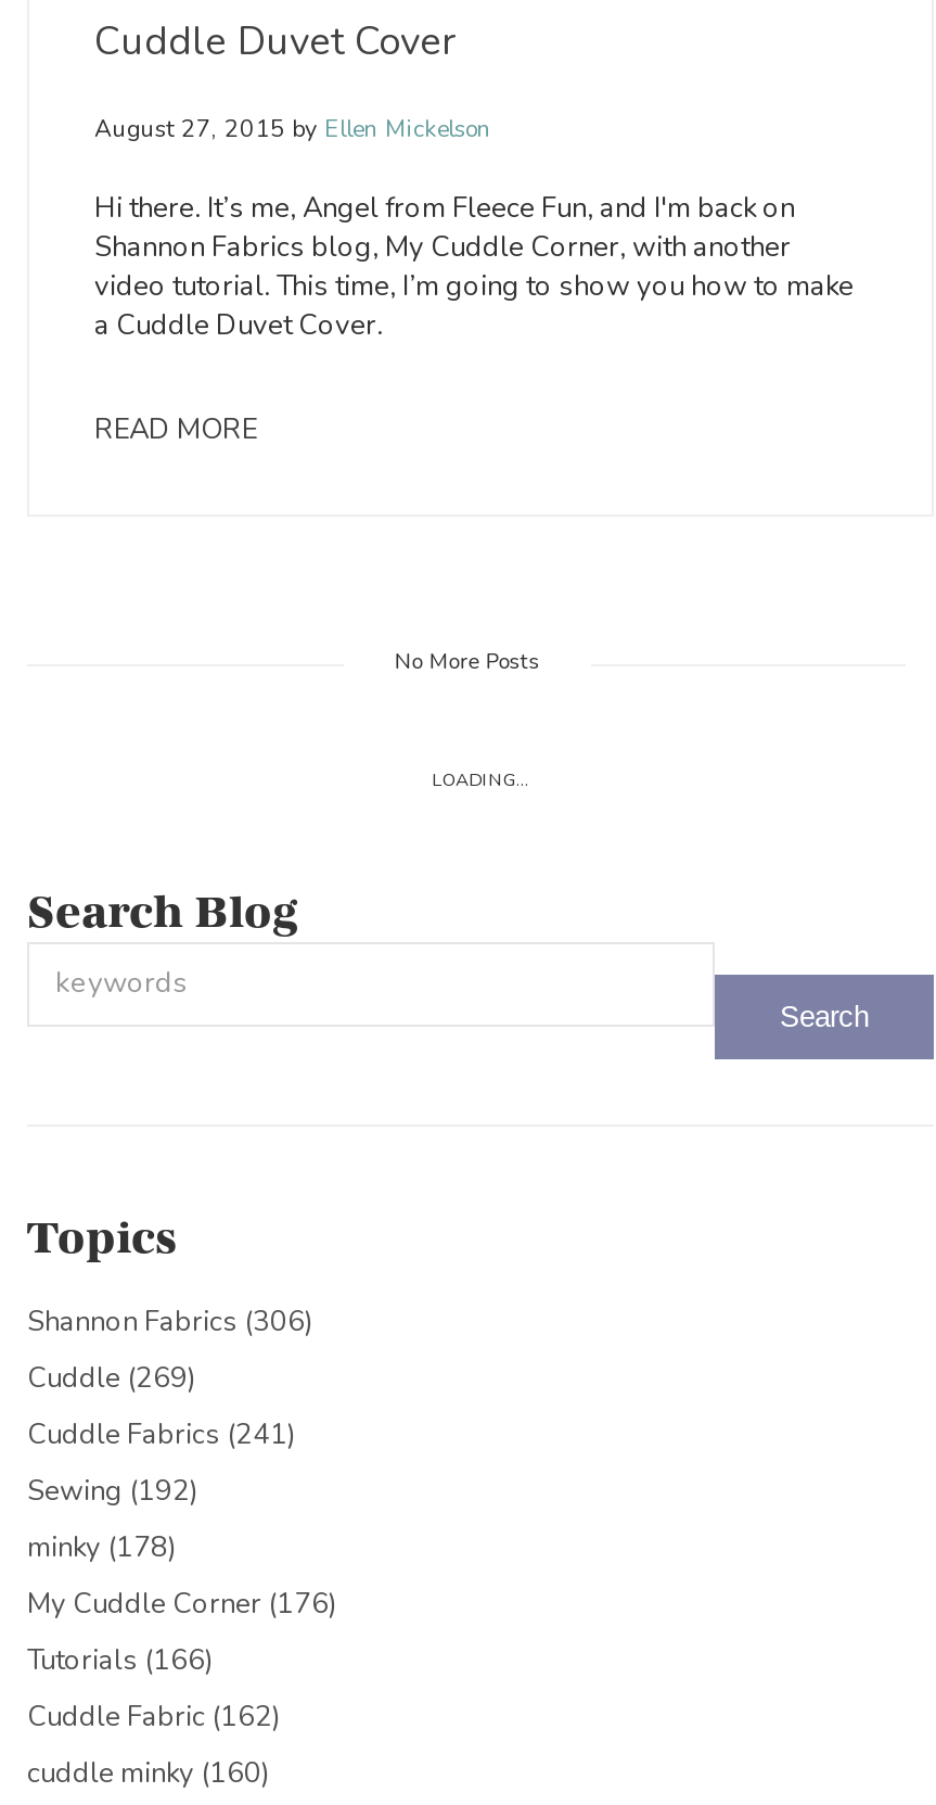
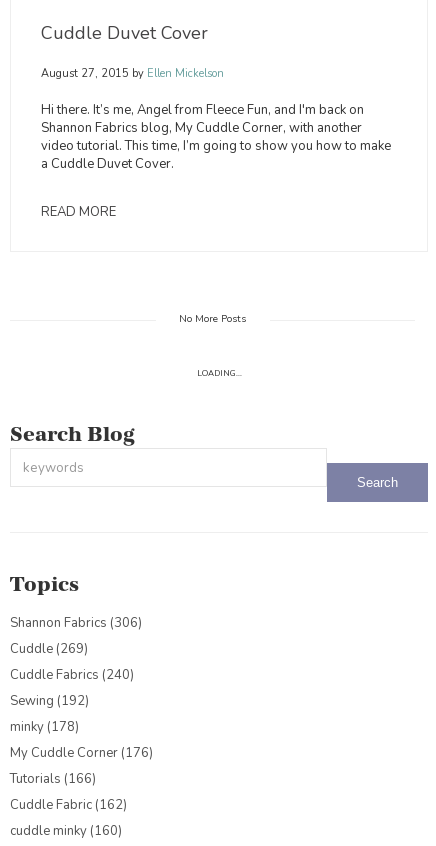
- Cuddle Fabrics (241)
+ Cuddle Fabrics (240)
